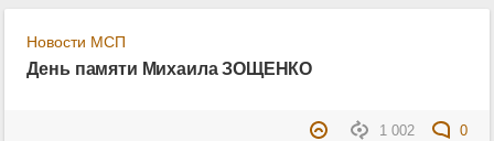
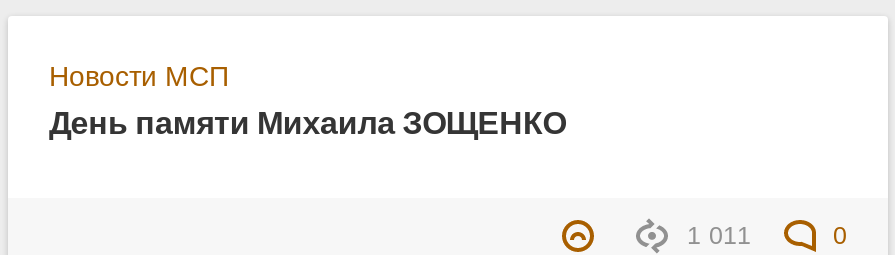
- 1 002
+ 1 011
